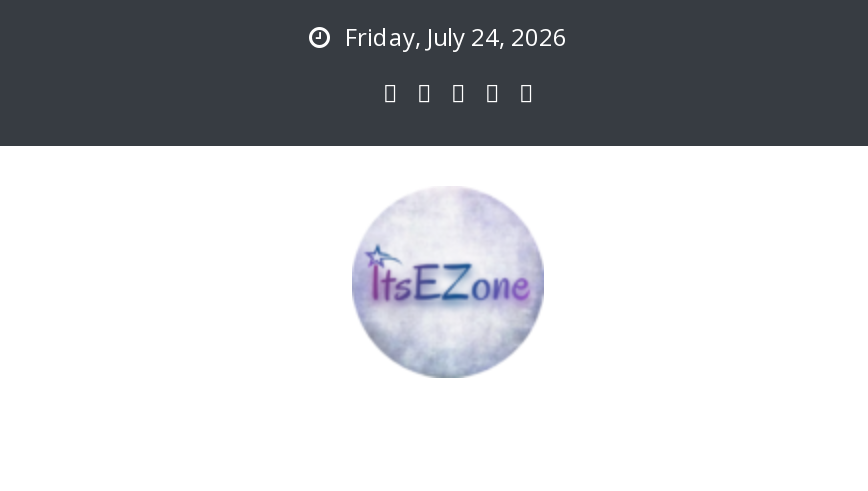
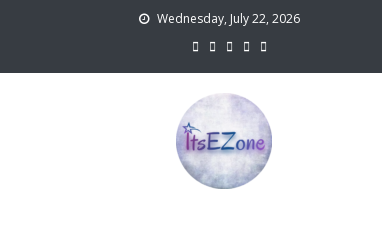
- Friday, July 24, 2026
+ Wednesday, July 22, 2026
